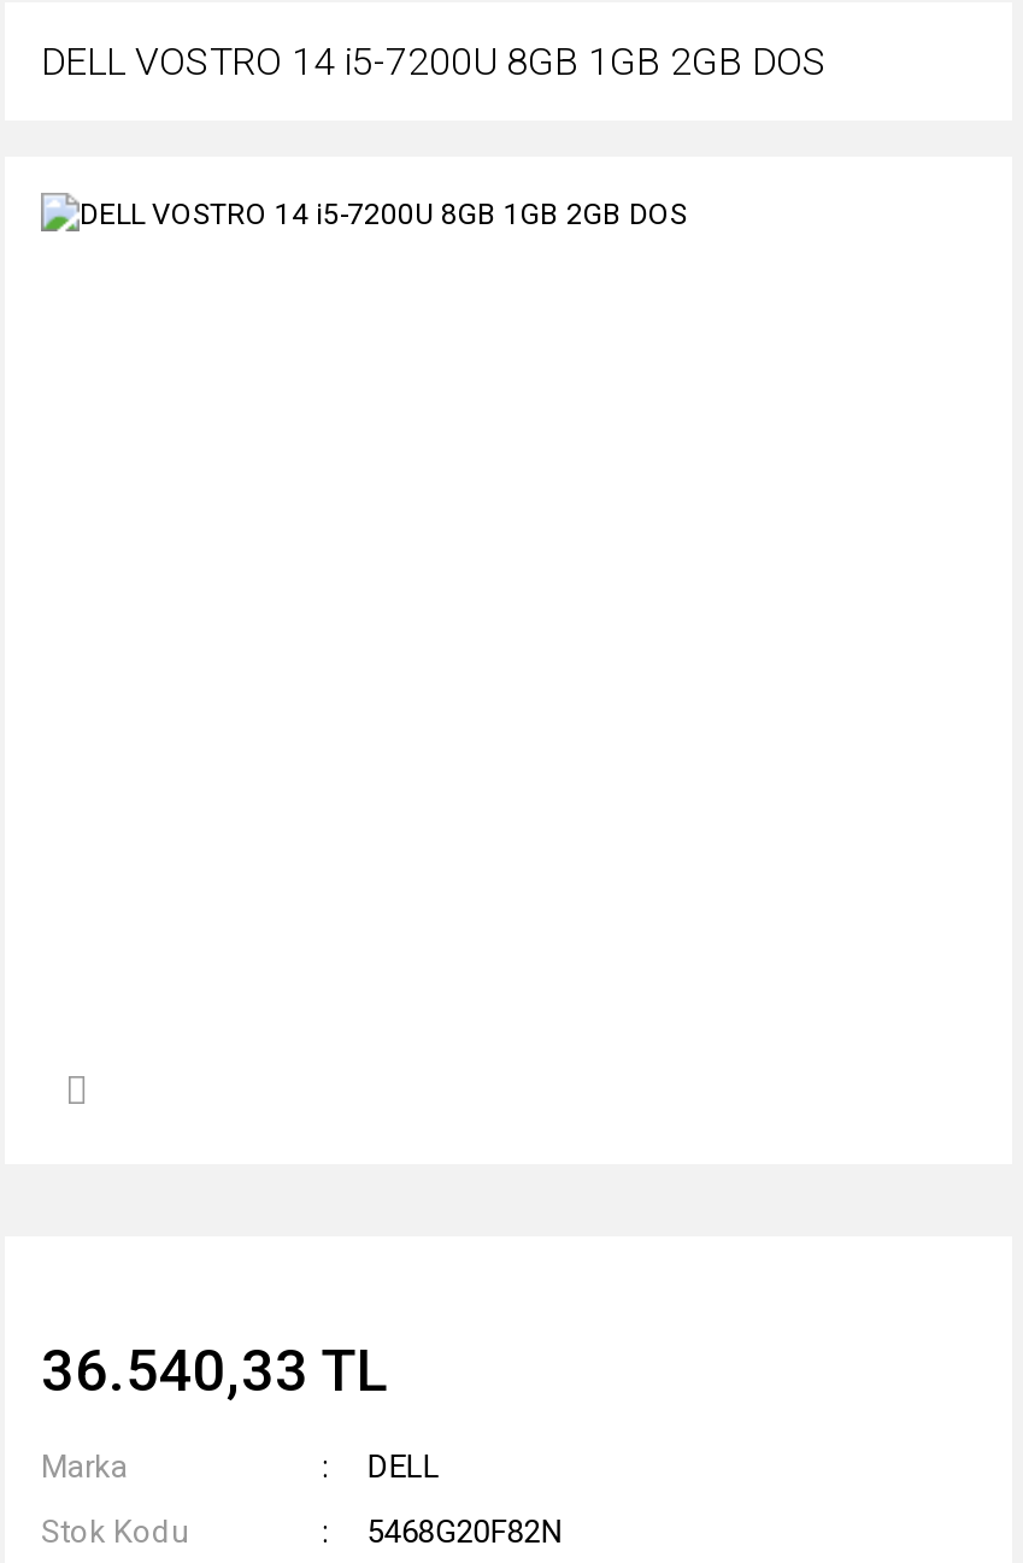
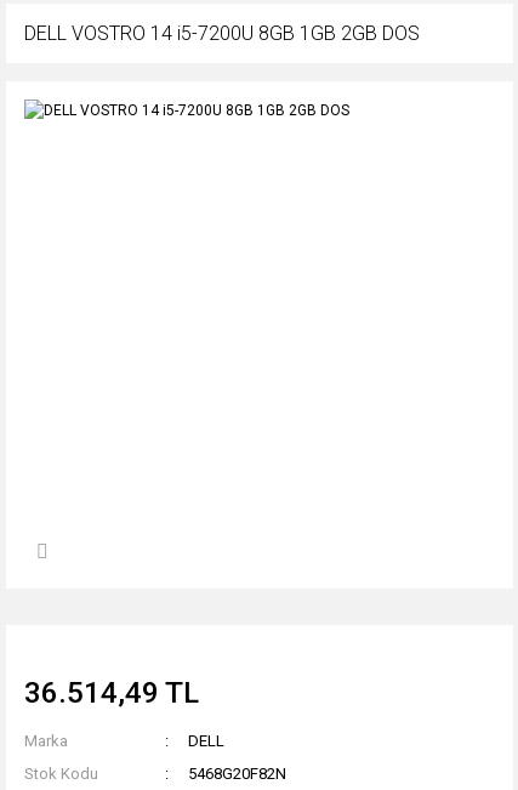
- 36.540,33 TL
+ 36.514,49 TL
